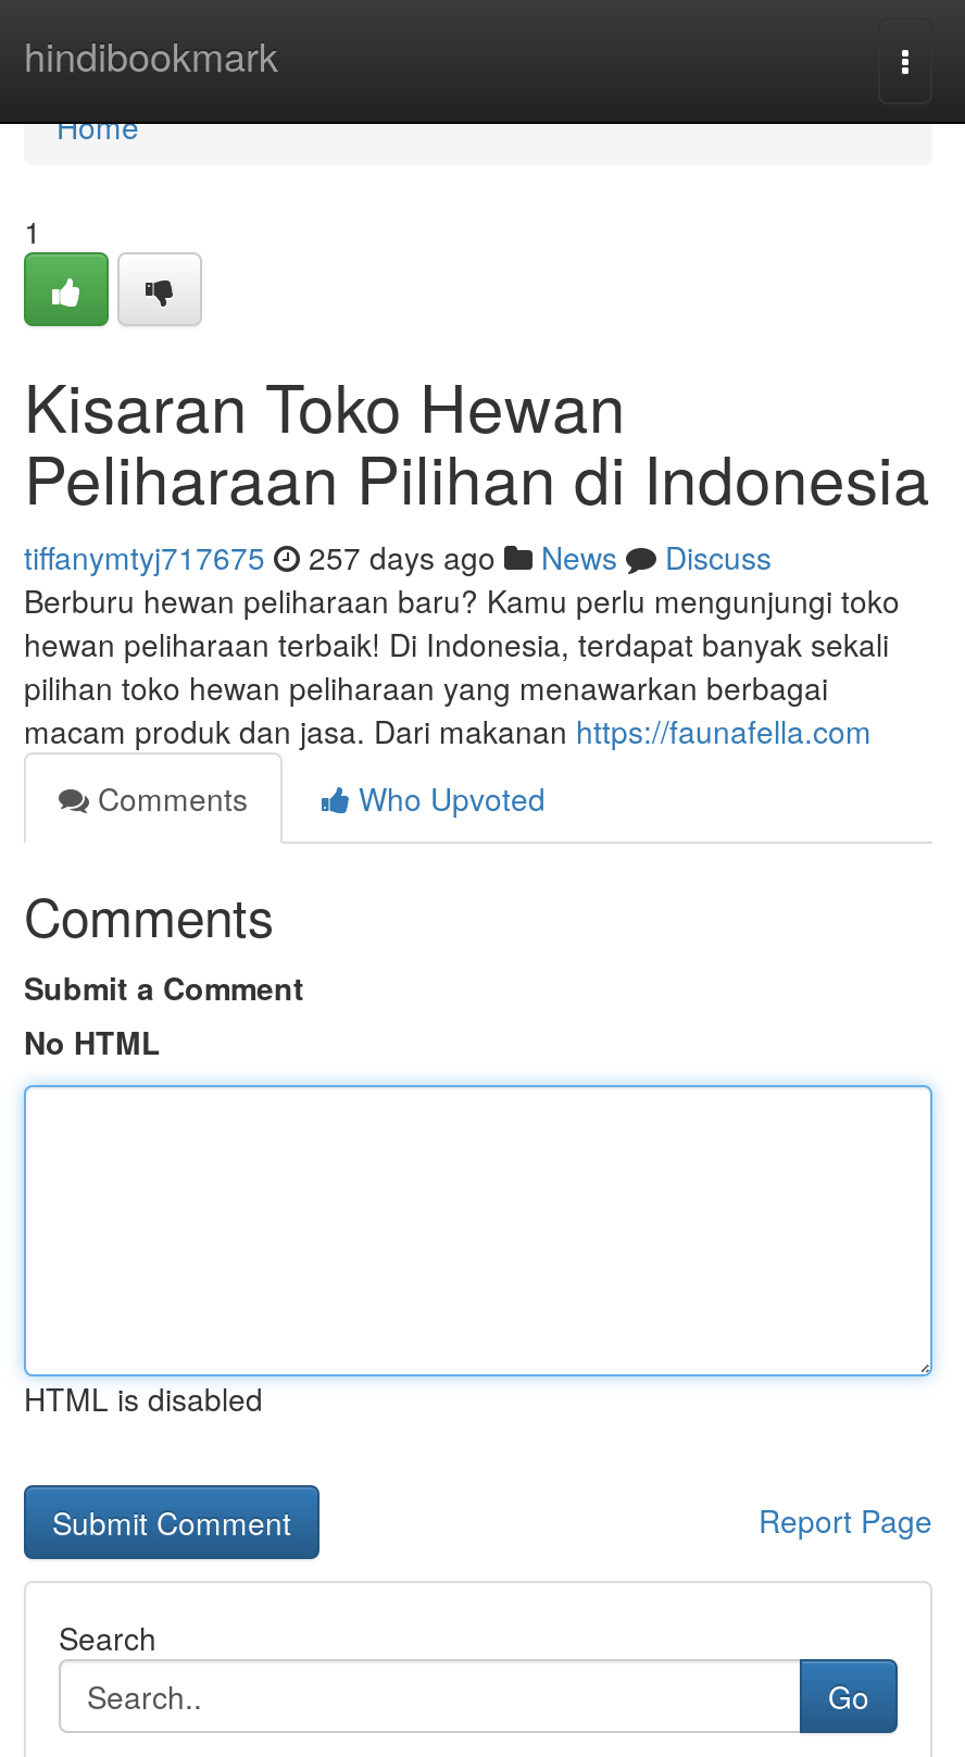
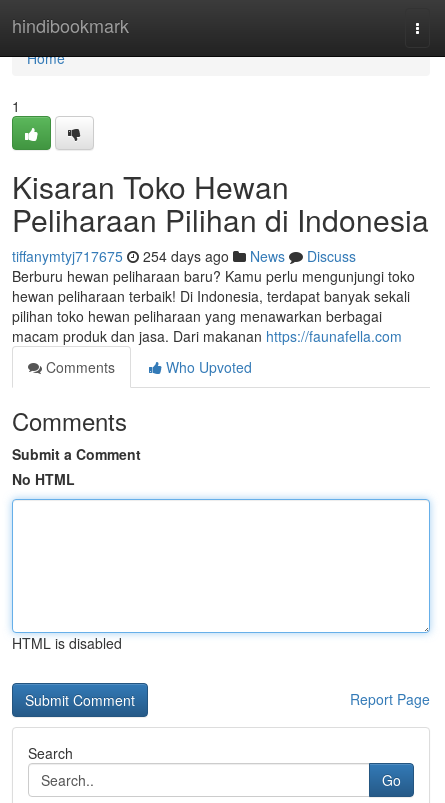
- tiffanymtyj717675 257 days ago News Discuss
+ tiffanymtyj717675 254 days ago News Discuss
